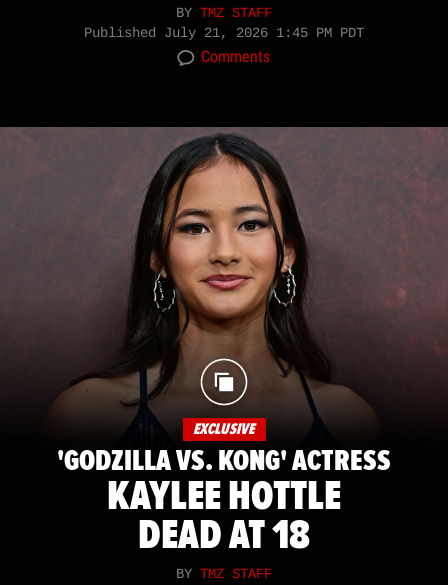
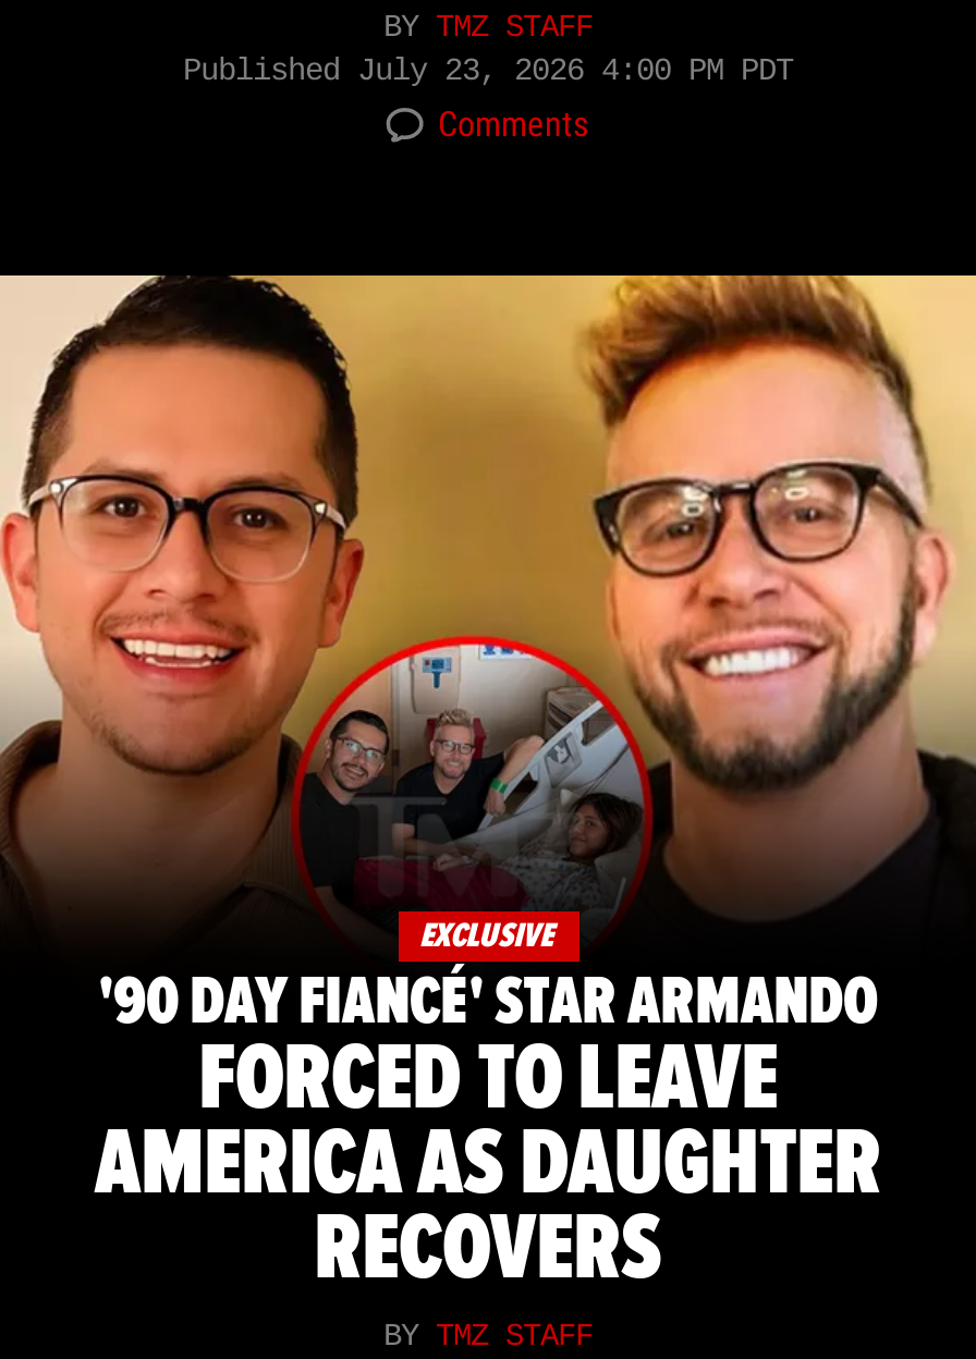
- Published July 21, 2026 1:45 PM PDT
+ Published July 23, 2026 4:00 PM PDT

- [image]
- 'GODZILLA VS. KONG' ACTRESS
- KAYLEE HOTTLE
- DEAD AT 18
+ [image]
+ '90 DAY FIANCÉ' STAR ARMANDO
+ FORCED TO LEAVE
+ AMERICA AS DAUGHTER
+ RECOVERS
